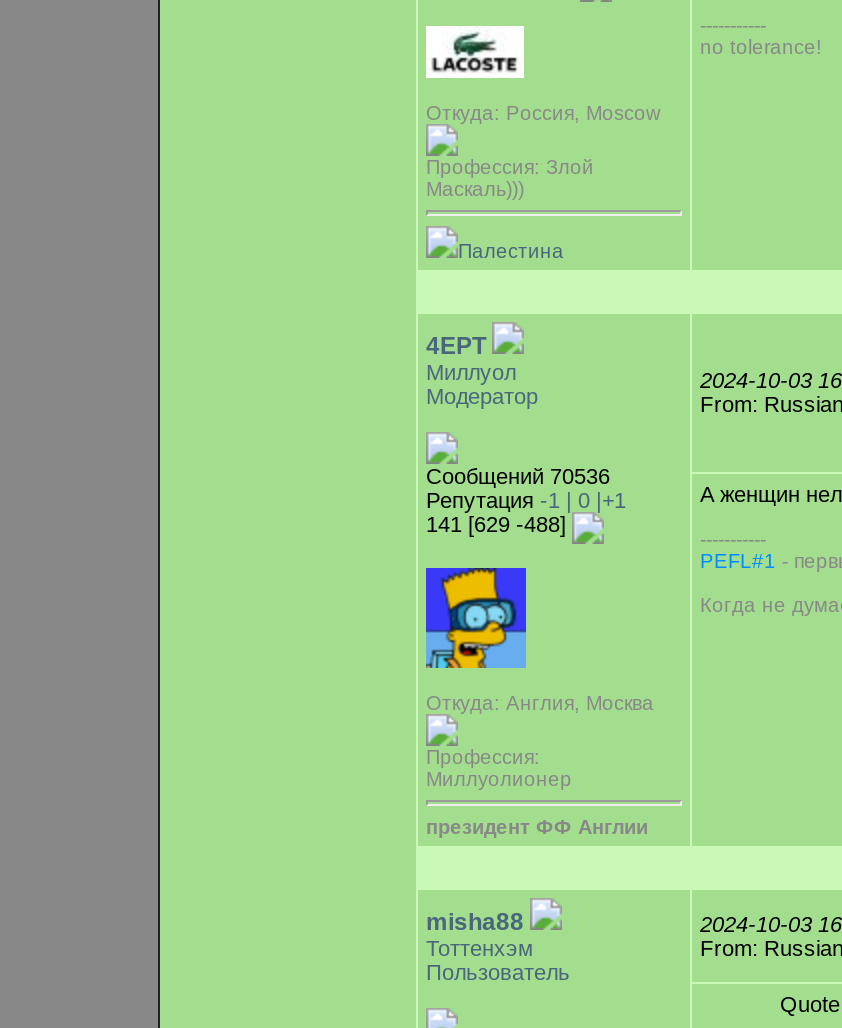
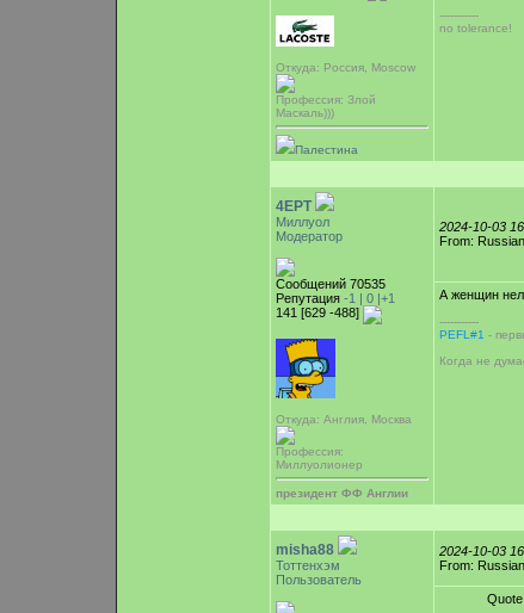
- Сообщений 70536
+ Сообщений 70535
